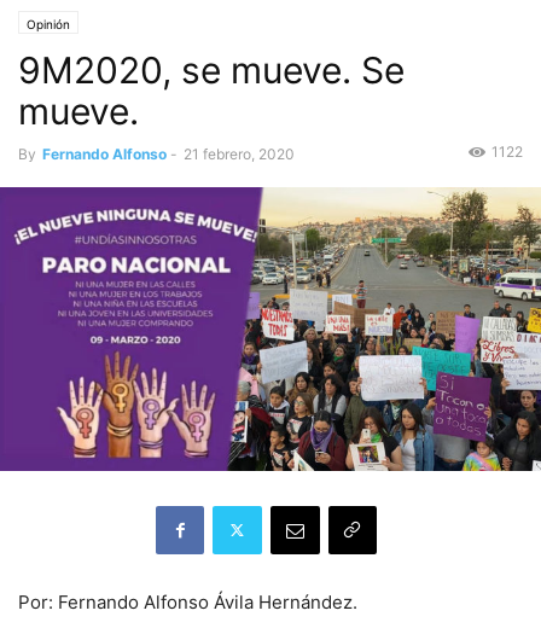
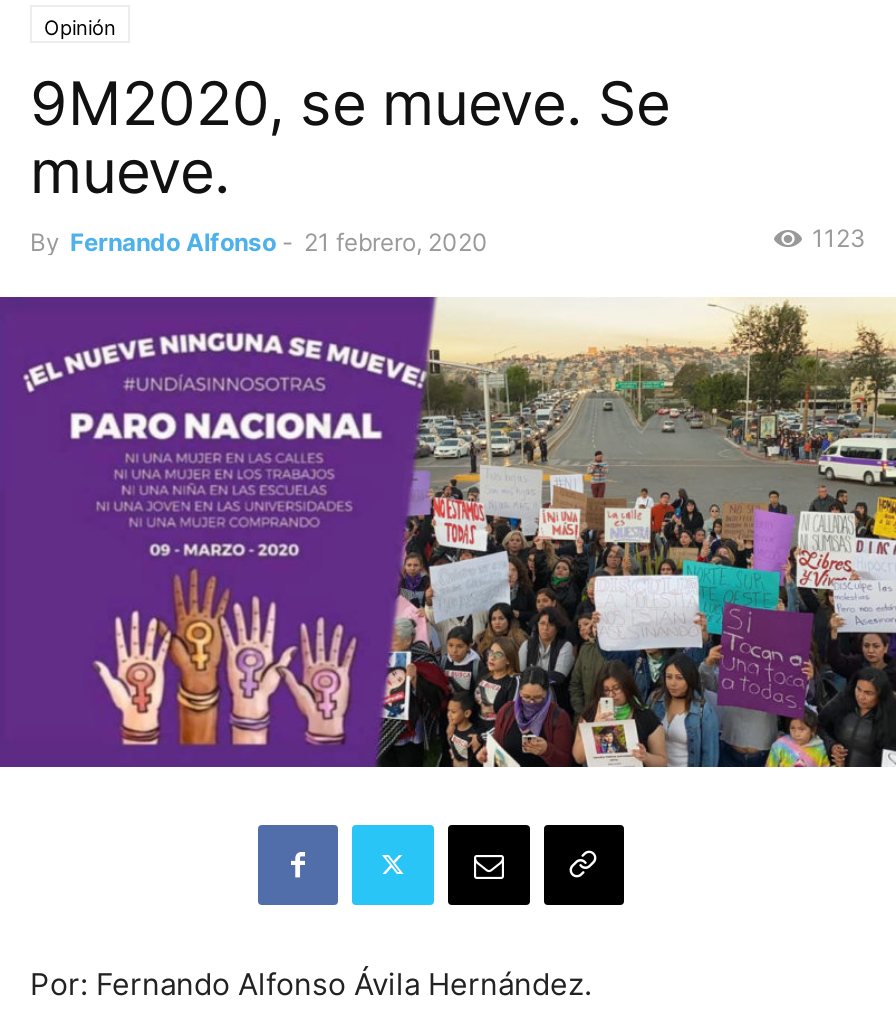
- 1122
+ 1123
